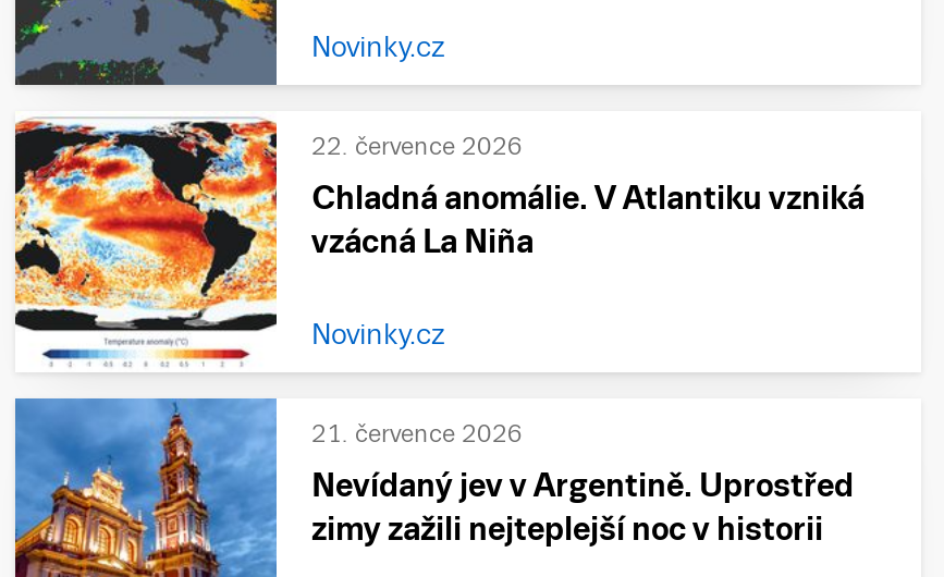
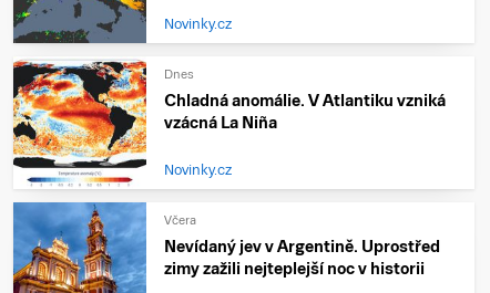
- 22. července 2026
+ Dnes

- 21. července 2026
+ Včera
